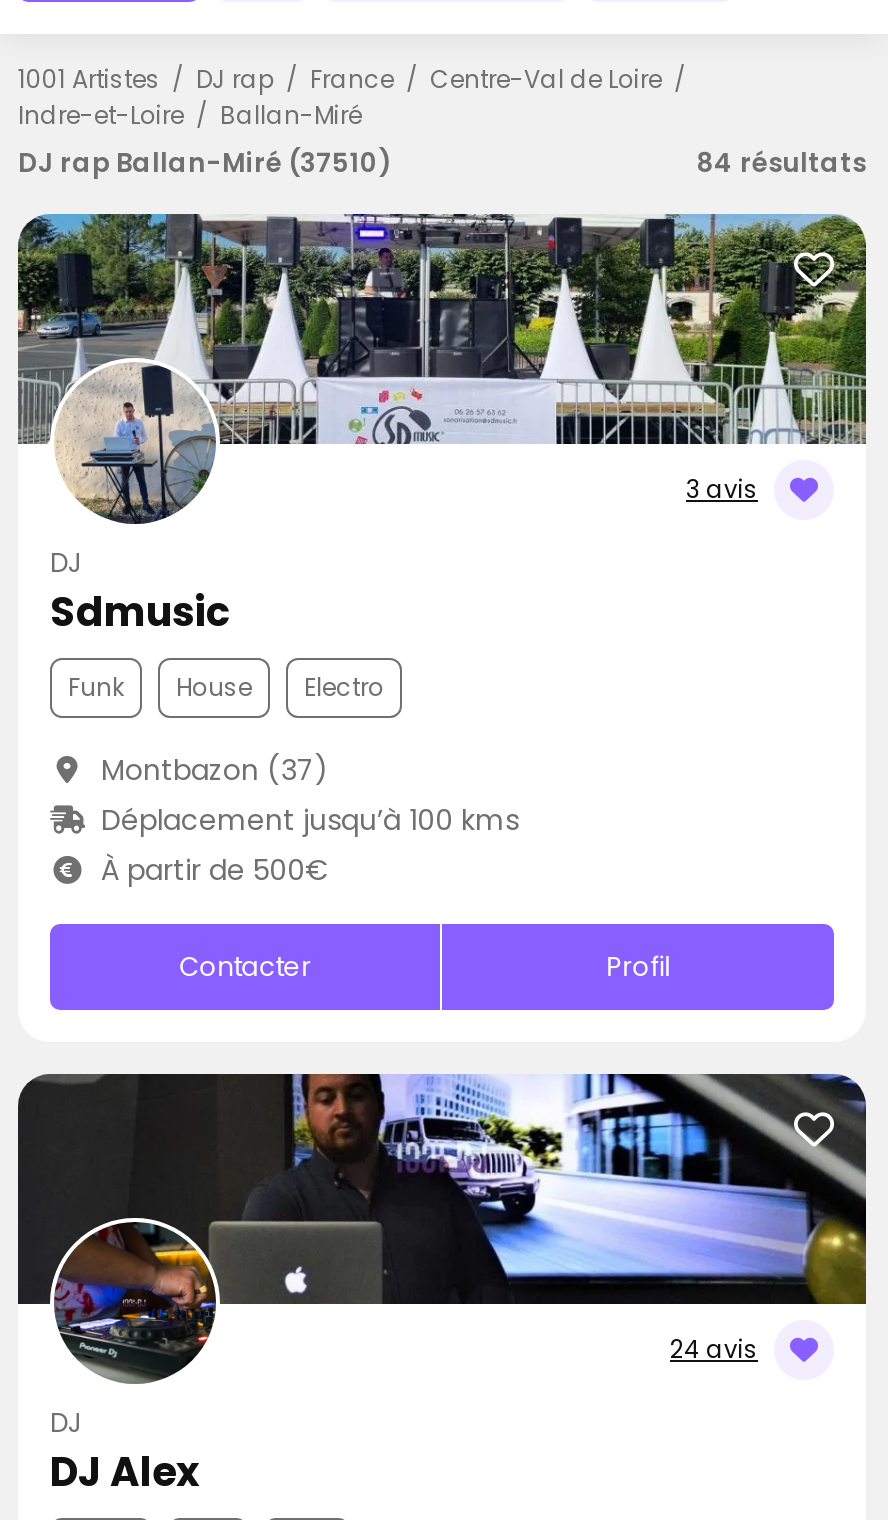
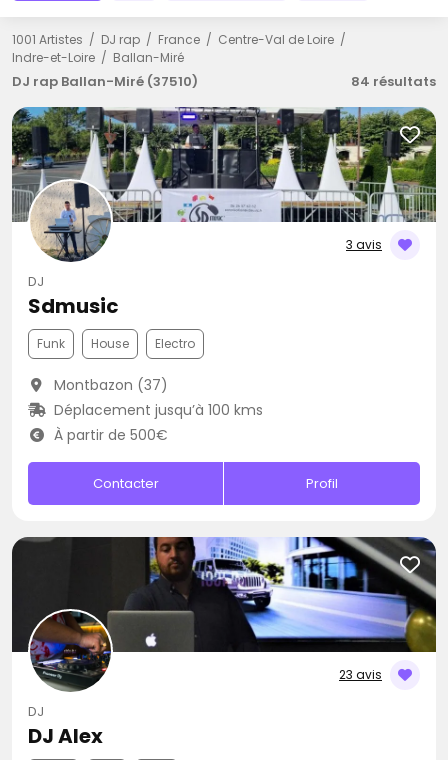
- 24 avis
+ 23 avis
